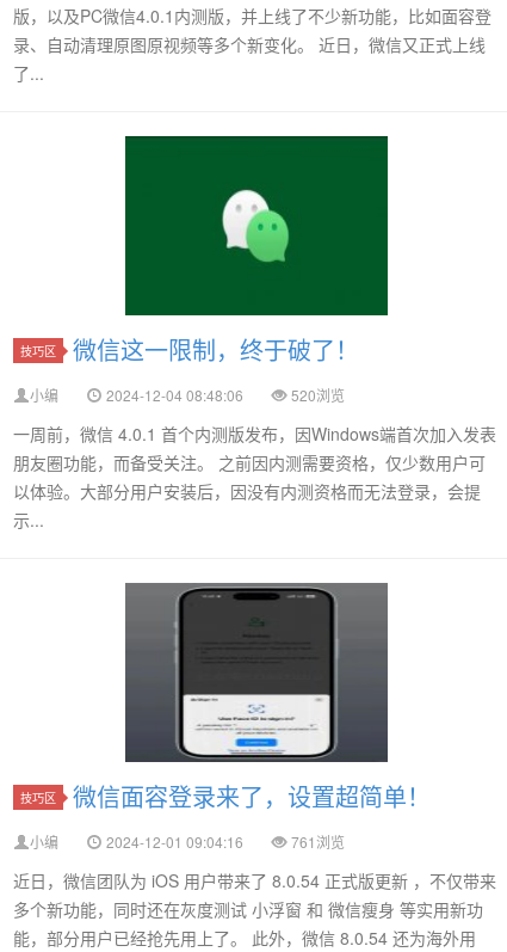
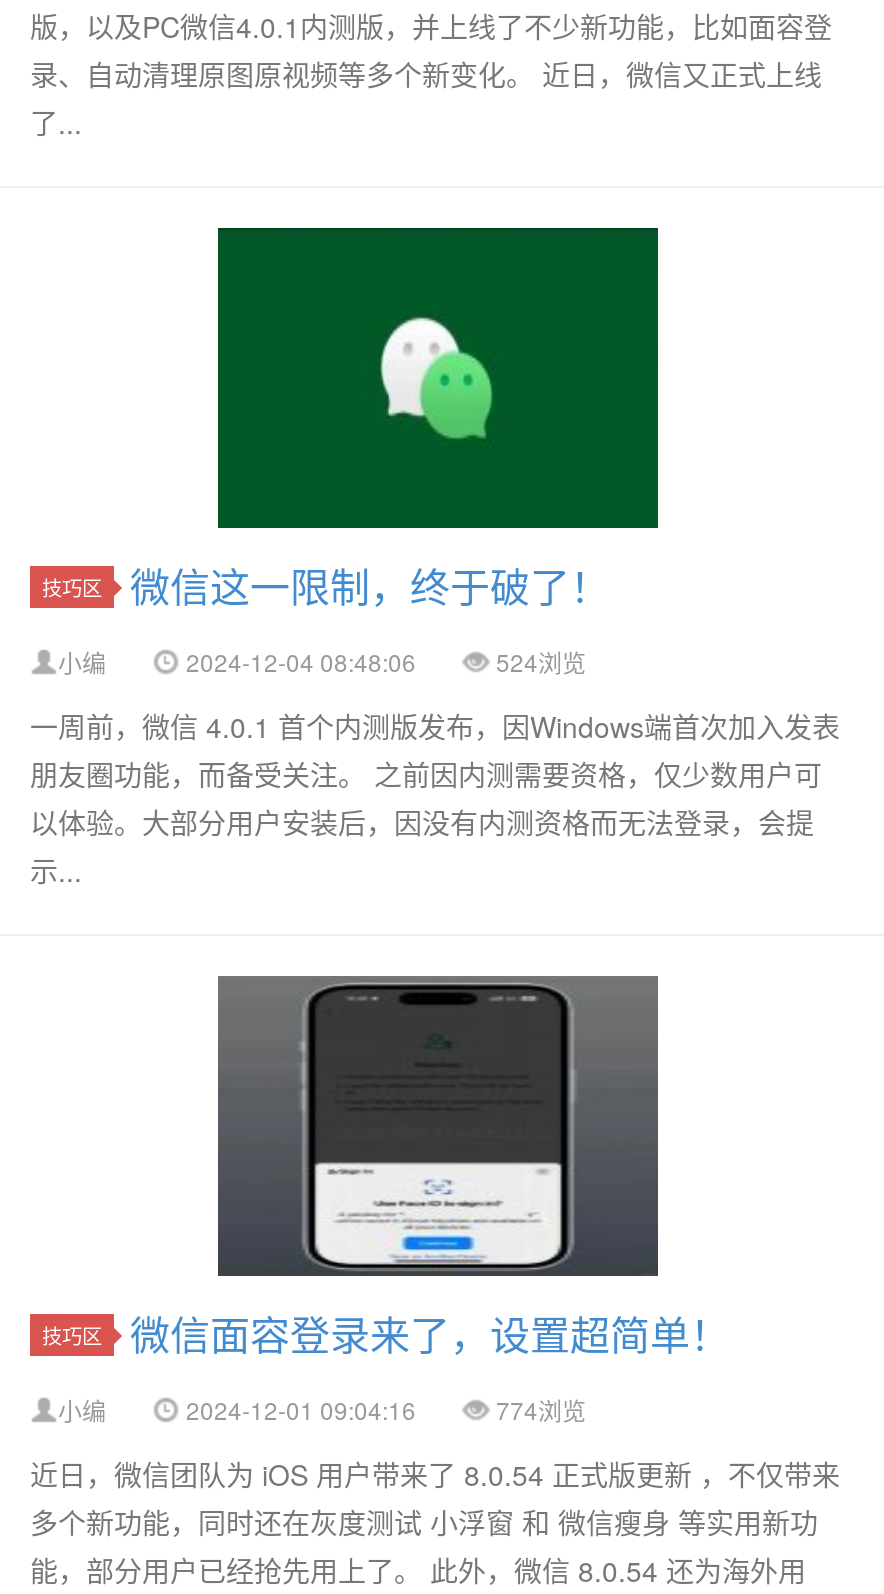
- 520浏览
+ 524浏览

- 761浏览
+ 774浏览
